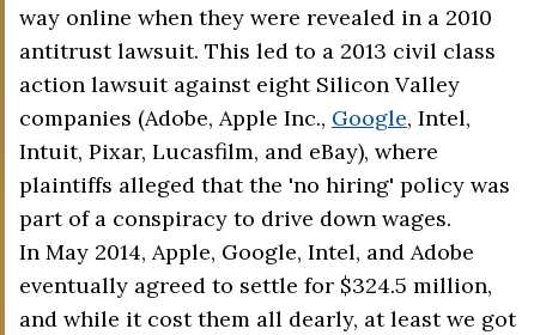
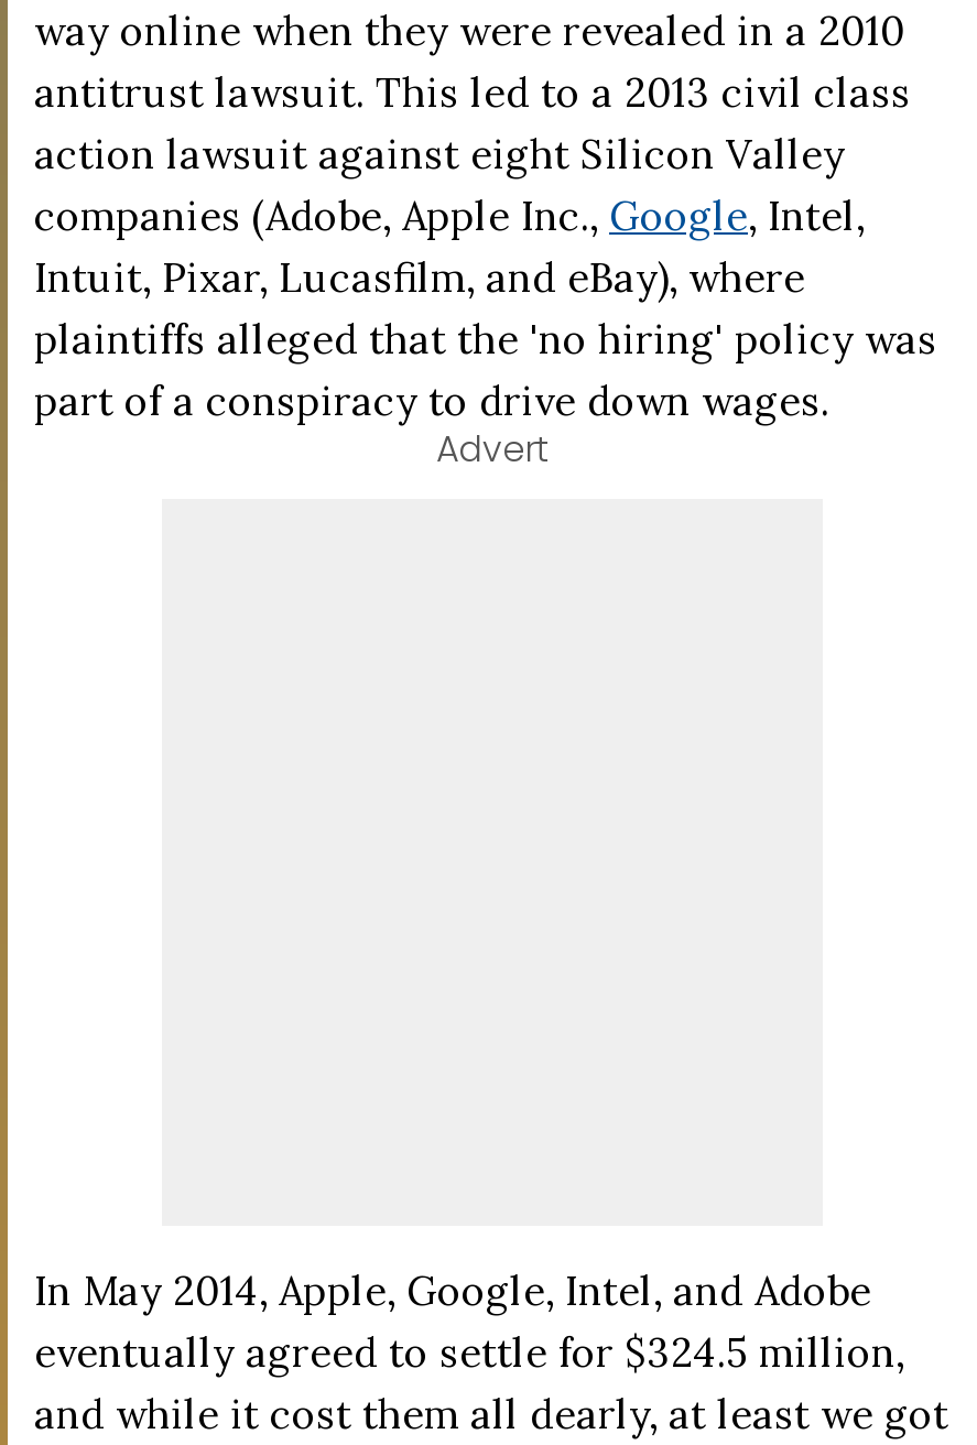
+ Advert
